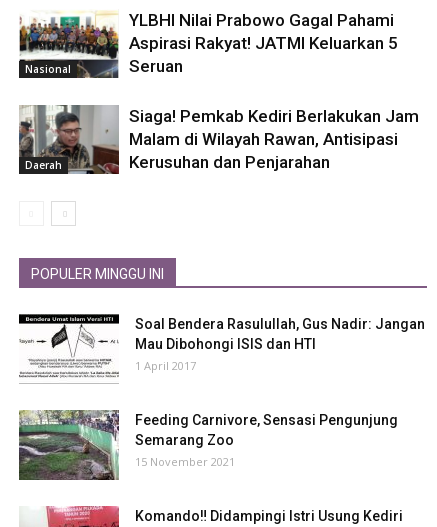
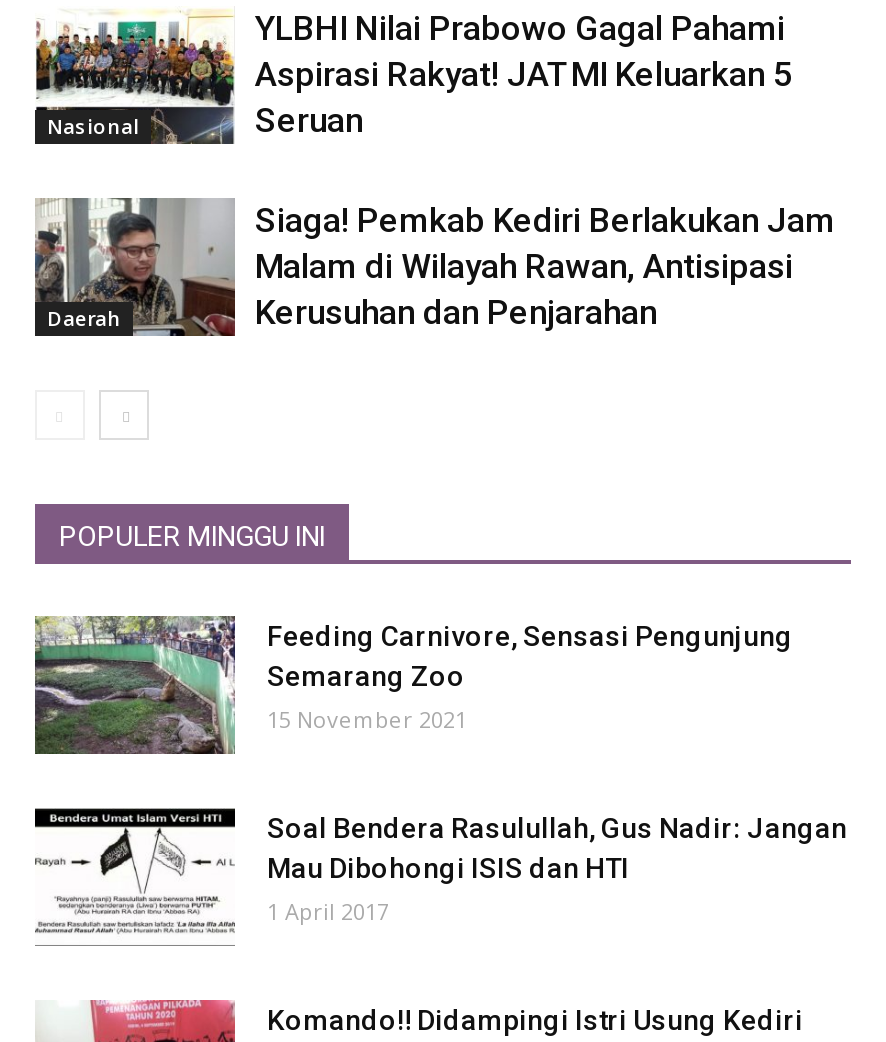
moved down: [image] | Soal Bendera Rasulullah, Gus Nadir: Jangan | Mau Dibohongi ISIS dan HTI | 1 April 2017

moved up: [image] | Feeding Carnivore, Sensasi Pengunjung | Semarang Zoo | 15 November 2021
